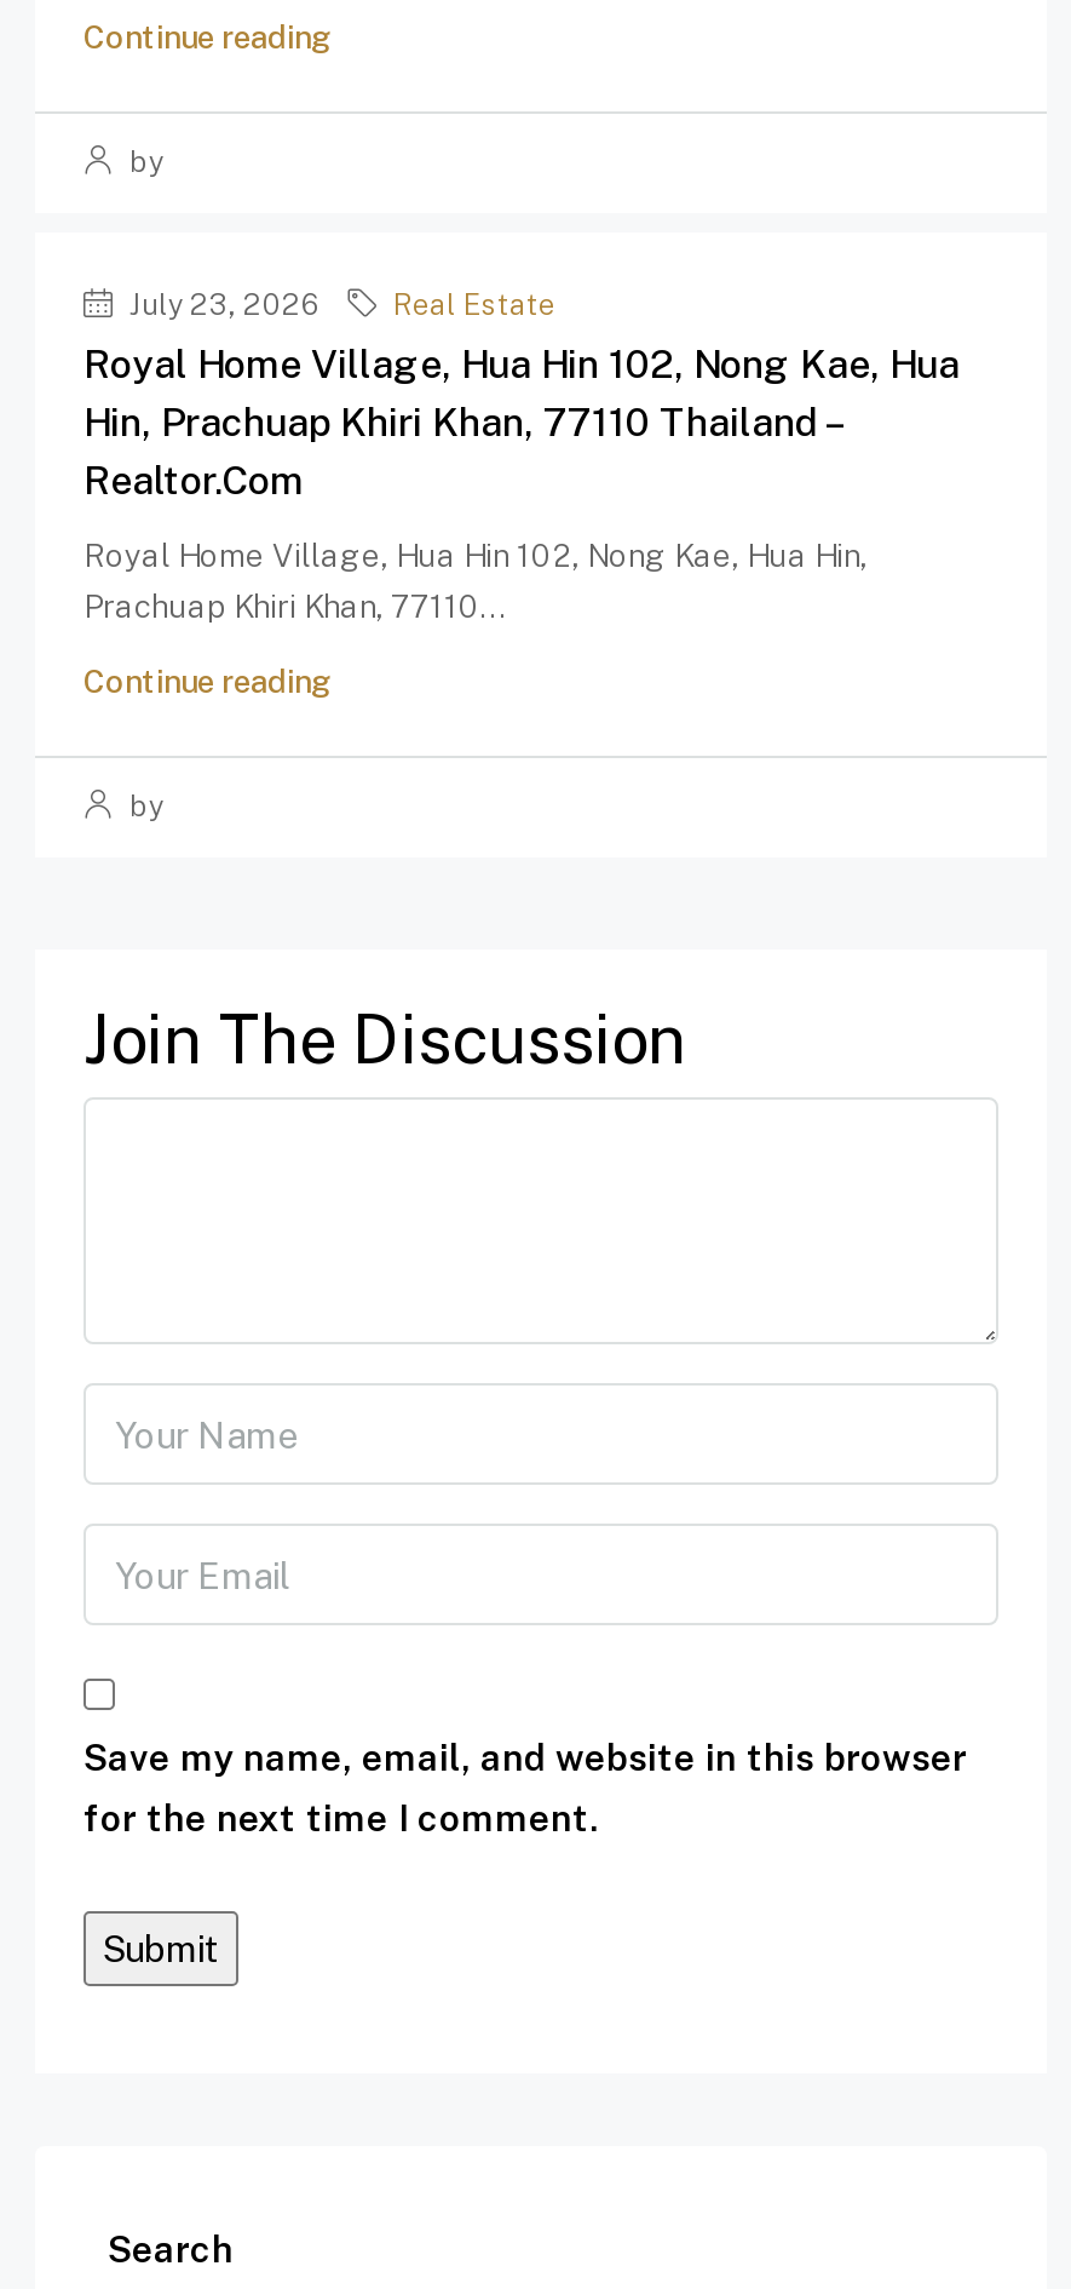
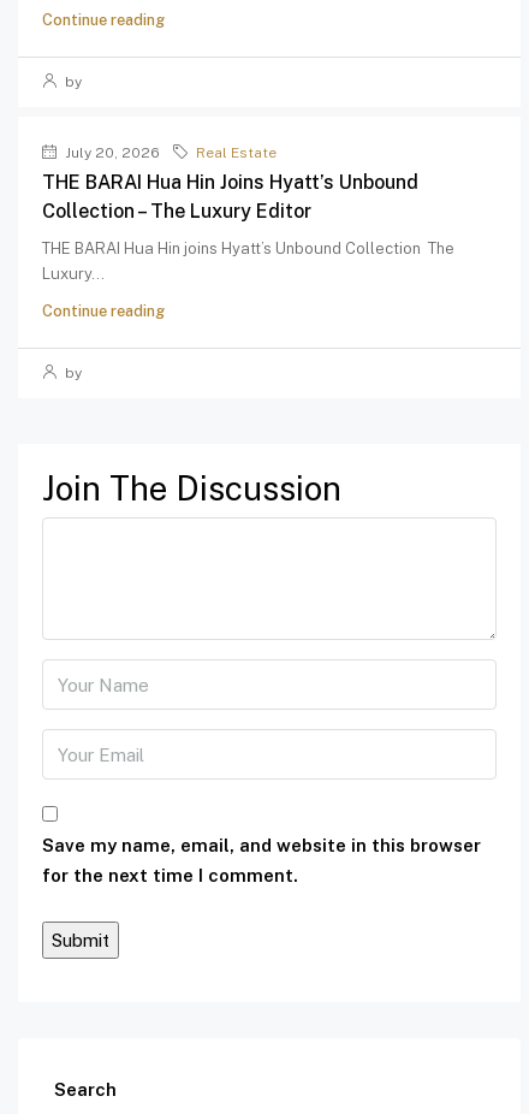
- July 23, 2026
+ July 20, 2026

- Royal Home Village, Hua Hin 102, Nong Kae, Hua
- Hin, Prachuap Khiri Khan, 77110 Thailand –
- Realtor.com
+ THE BARAI Hua Hin Joins Hyatt’s Unbound
+ Collection – The Luxury Editor

- Royal Home Village, Hua Hin 102, Nong Kae, Hua Hin,
- Prachuap Khiri Khan, 77110...
+ THE BARAI Hua Hin joins Hyatt’s Unbound Collection The
+ Luxury...
